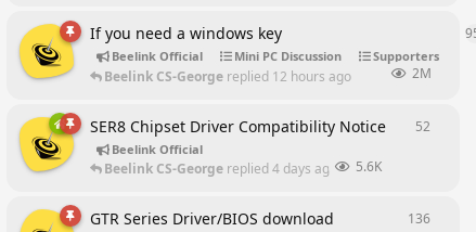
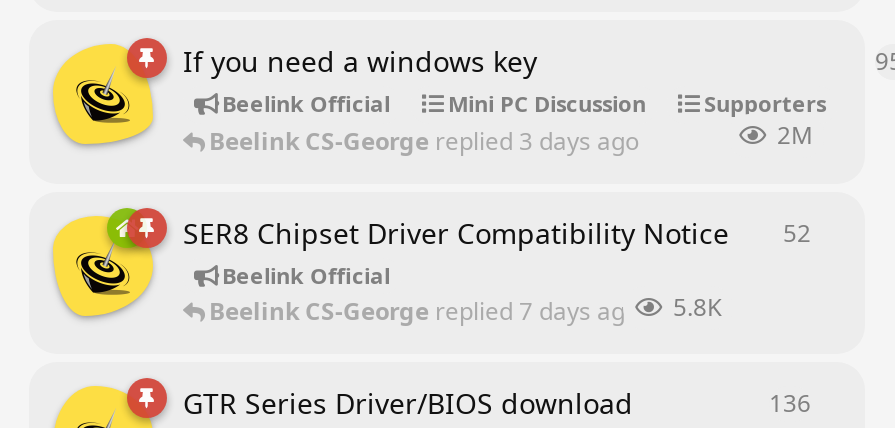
- Beelink CS-George replied 12 hours ago
+ Beelink CS-George replied 3 days ago

- Beelink CS-George replied 4 days ago
- 5.6K
+ Beelink CS-George replied 7 days ago
+ 5.8K
